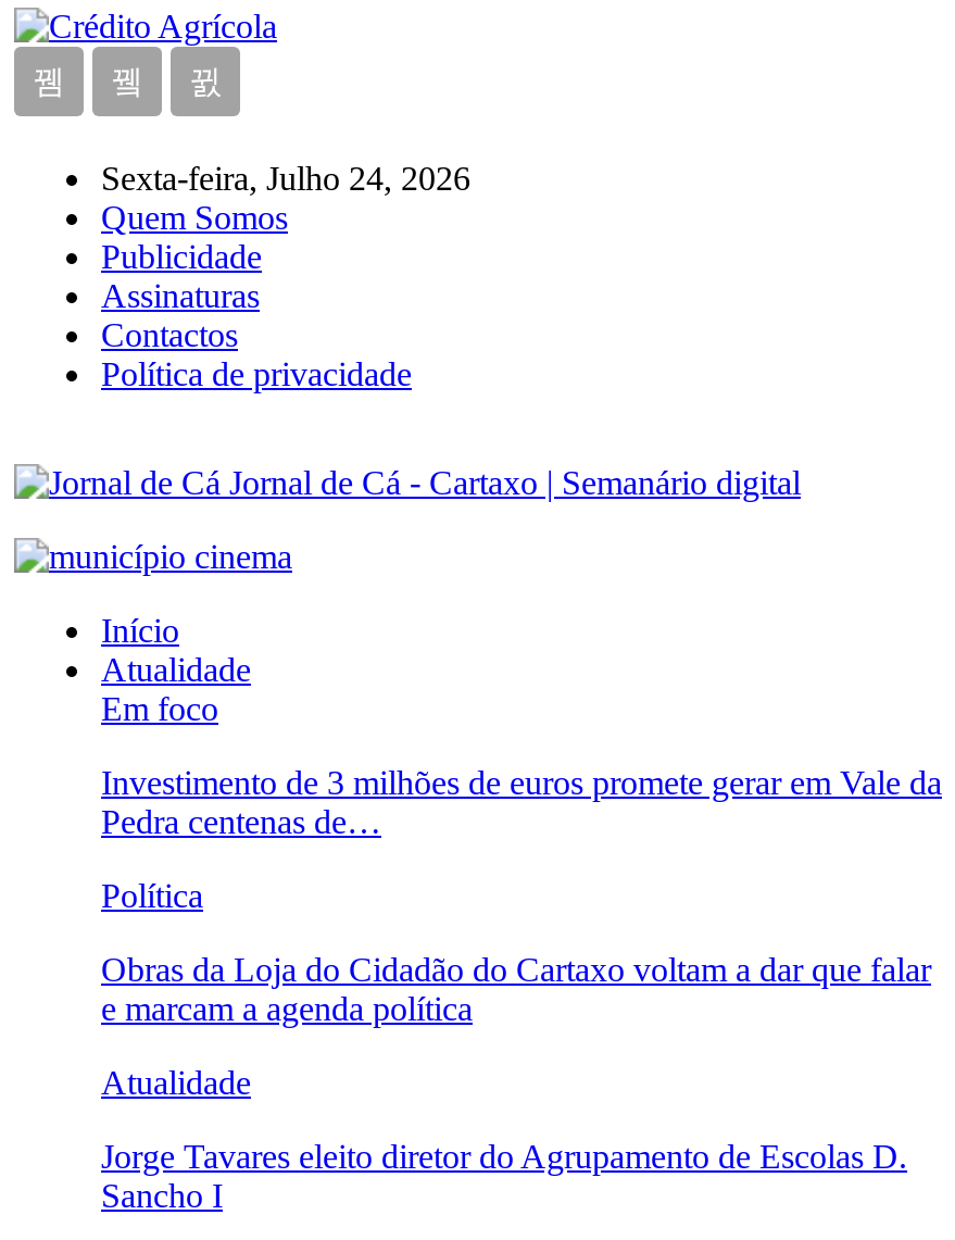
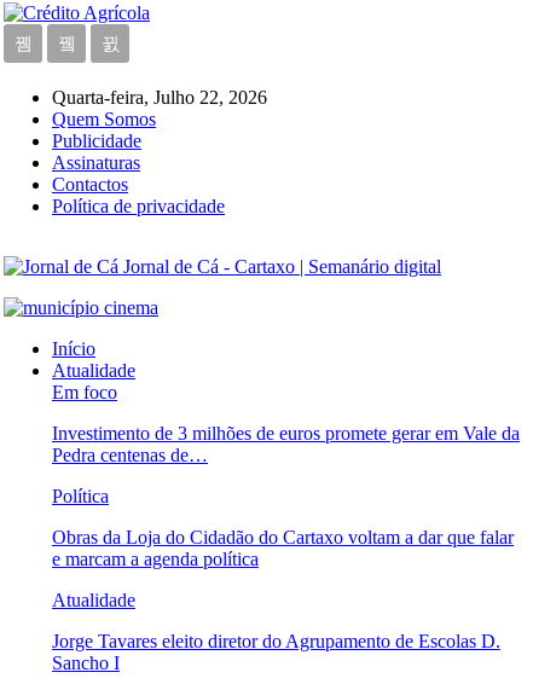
- Sexta-feira, Julho 24, 2026
+ Quarta-feira, Julho 22, 2026
